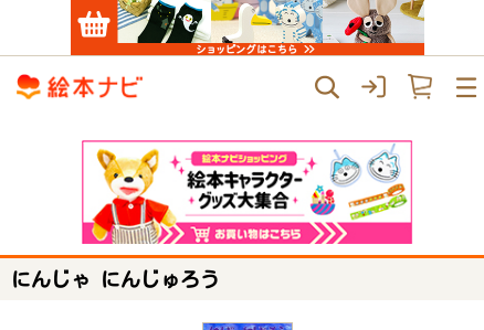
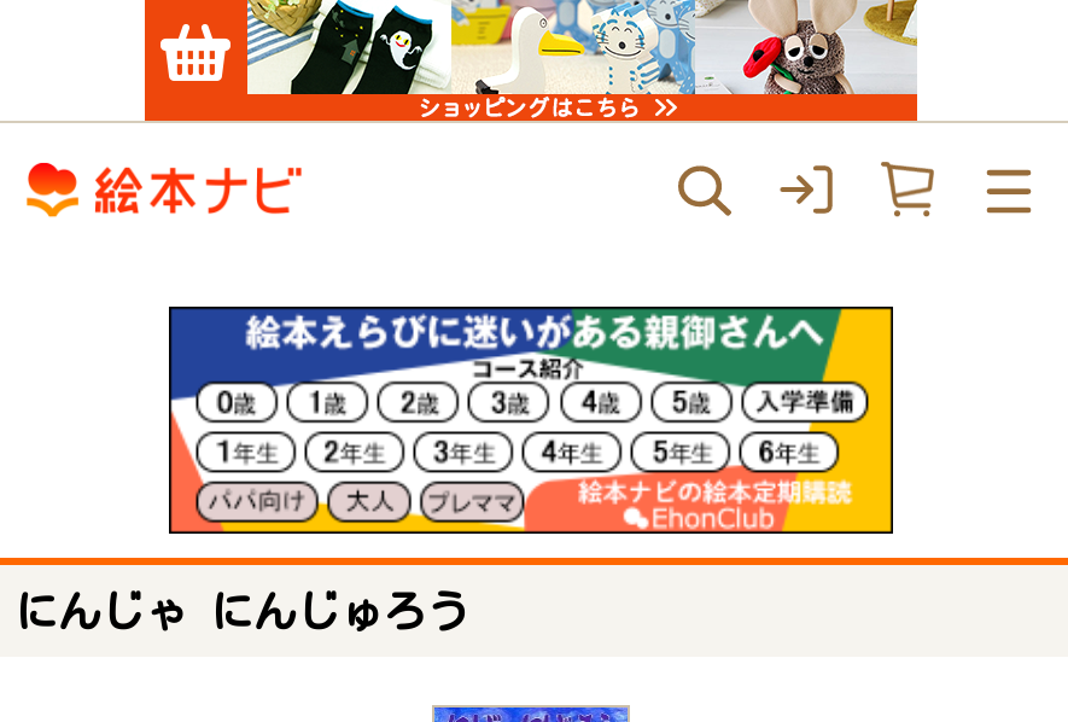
- [image]
+ [image]
